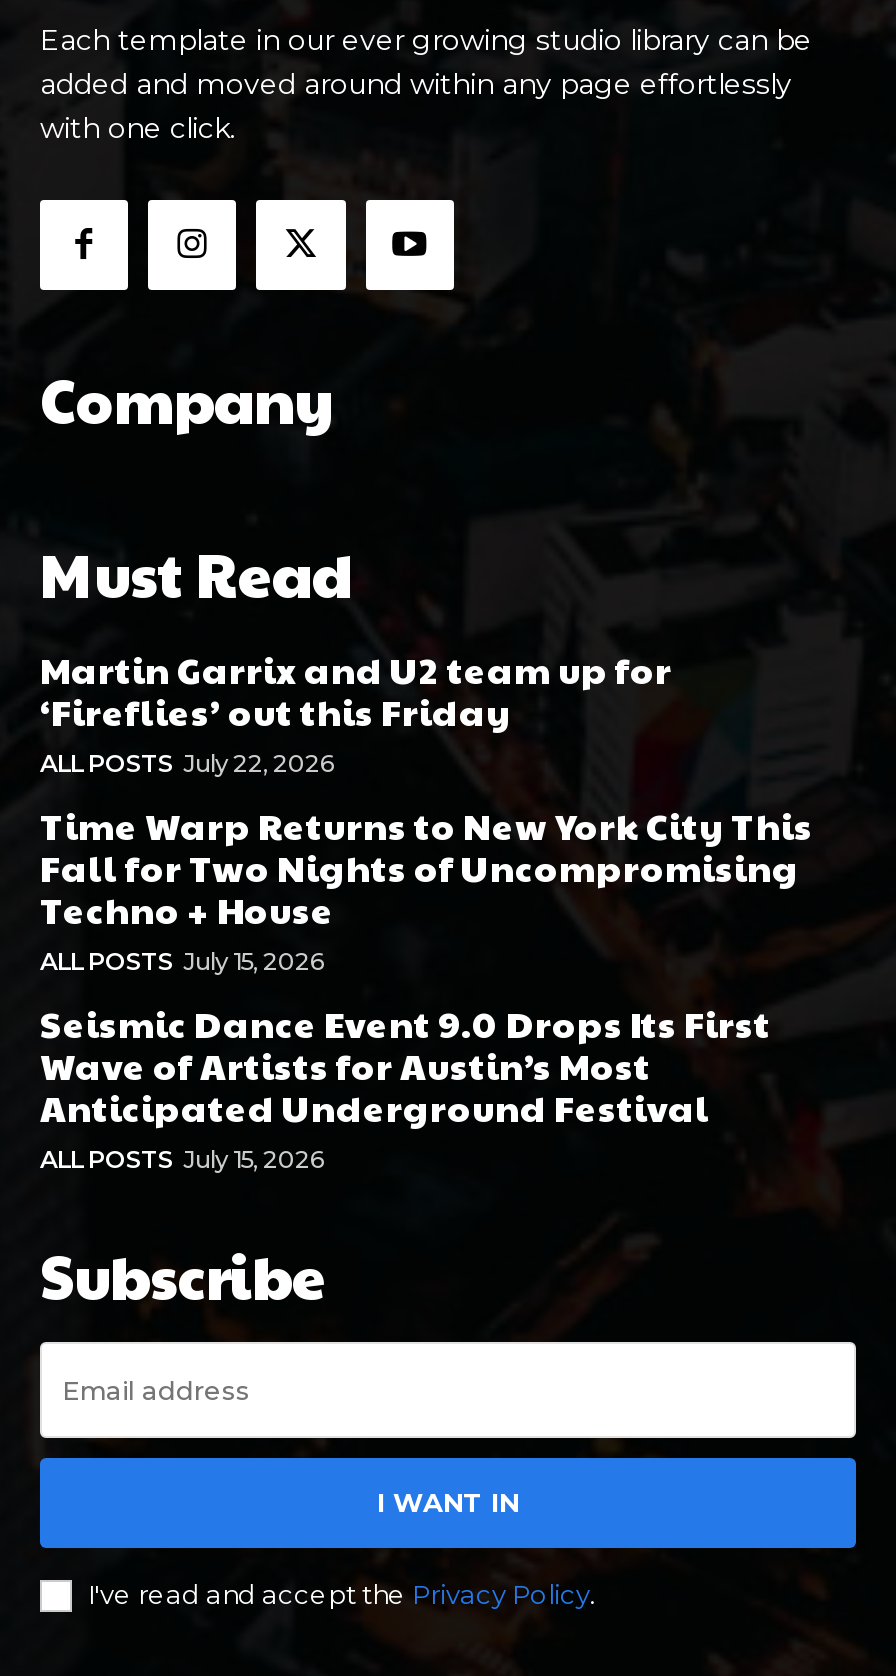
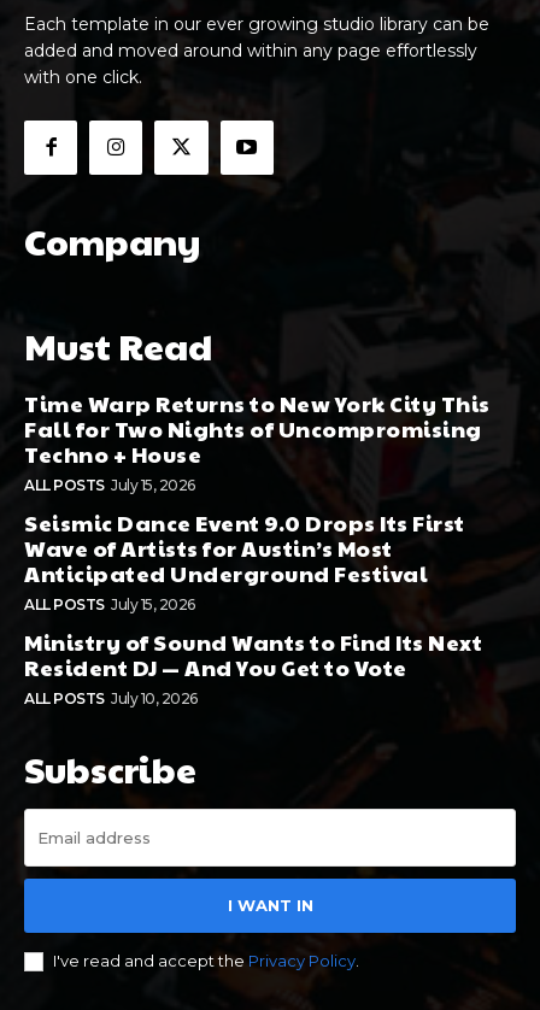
- Martin Garrix and U2 team up for
- ‘Fireflies’ out this Friday
- ALL POSTS July 22, 2026

moved up: Time Warp Returns to New York City This | Fall for Two Nights of Uncompromising | Techno + House | ALL POSTS July 15, 2026 | Seismic Dance Event 9.0 Drops Its First | Wave of Artists for Austin’s Most | Anticipated Underground Festival | ALL POSTS July 15, 2026

+ Ministry of Sound Wants to Find Its Next
+ Resident DJ — And You Get to Vote
+ ALL POSTS July 10, 2026
